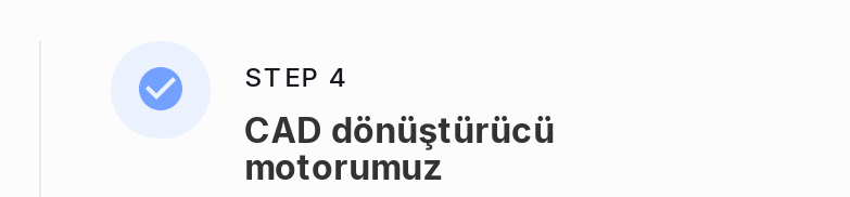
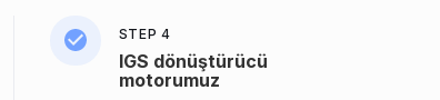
- CAD dönüştürücü
+ IGS dönüştürücü
